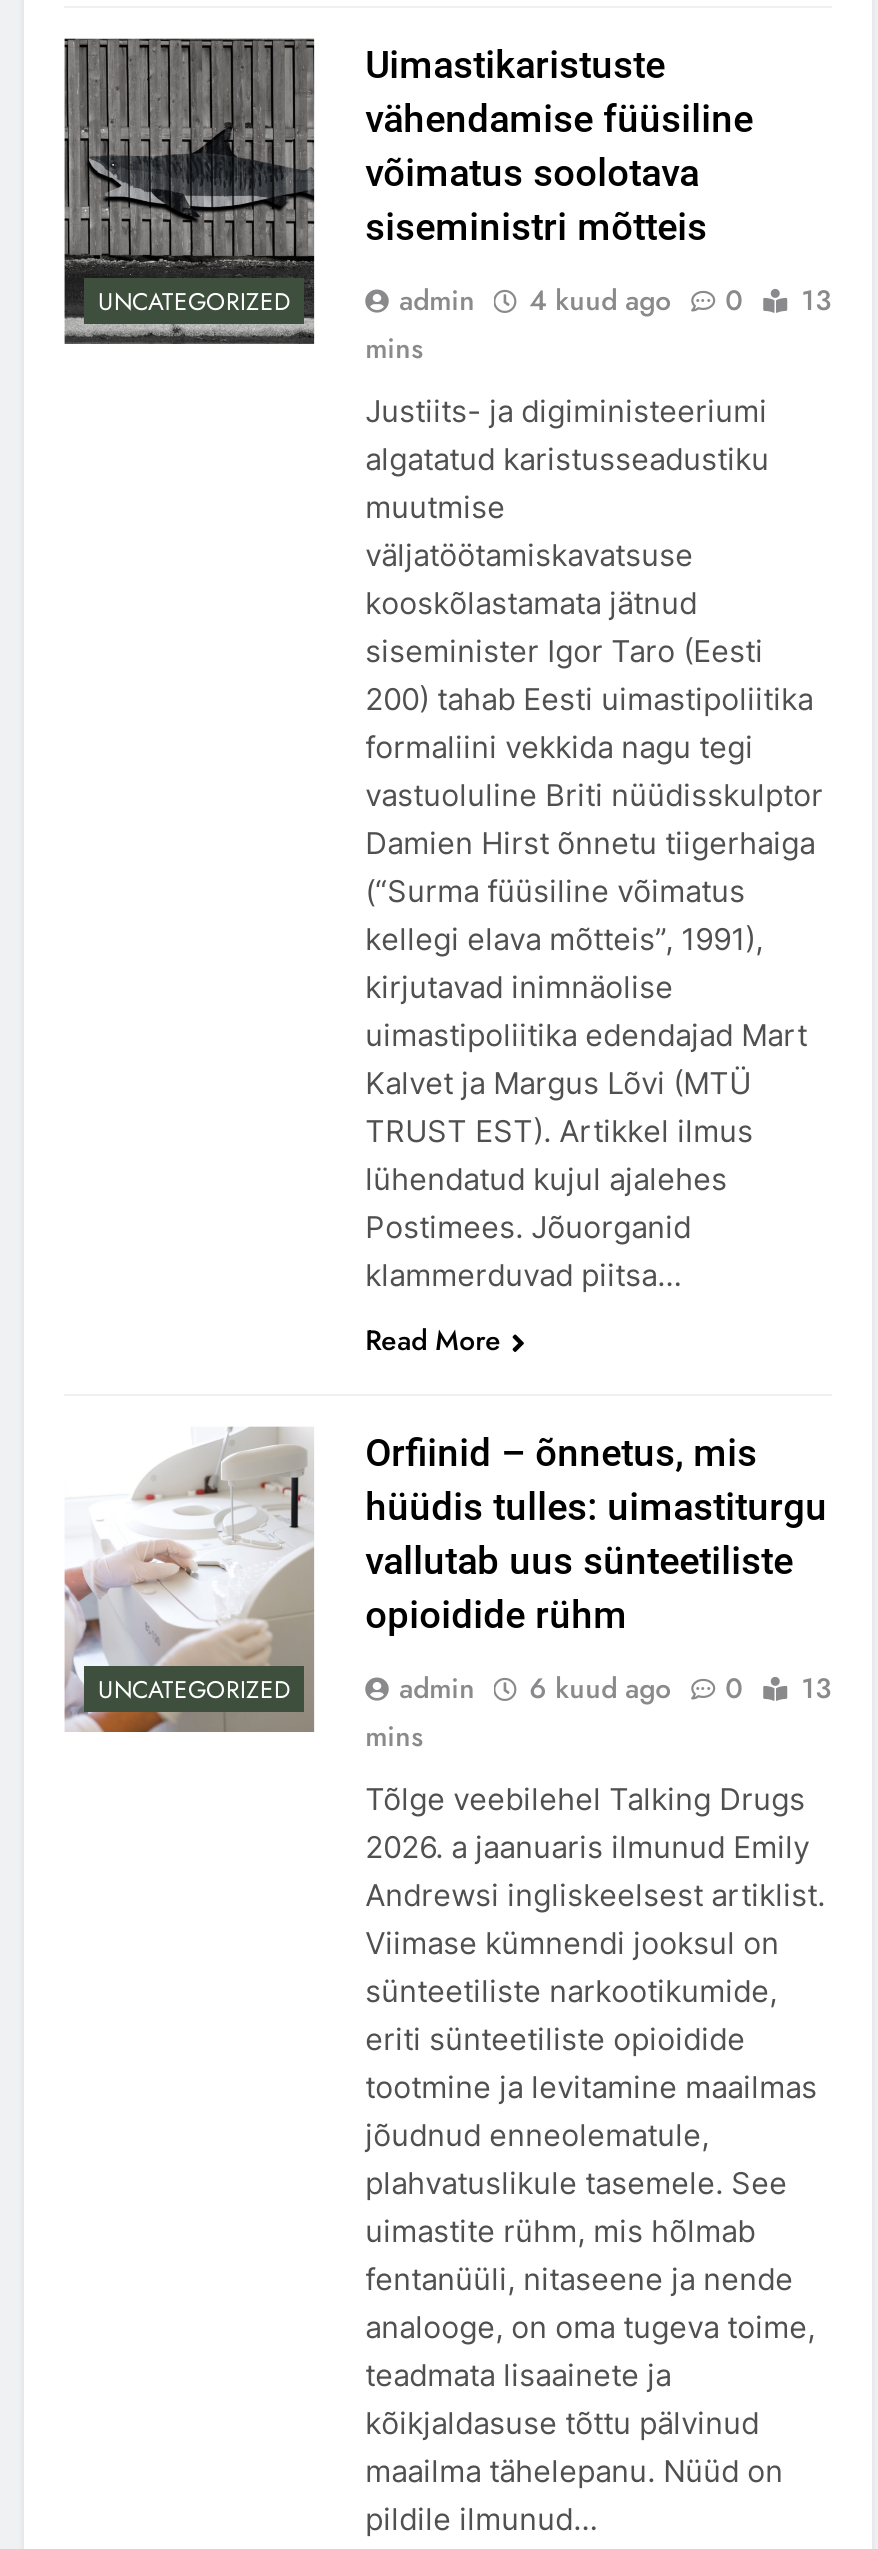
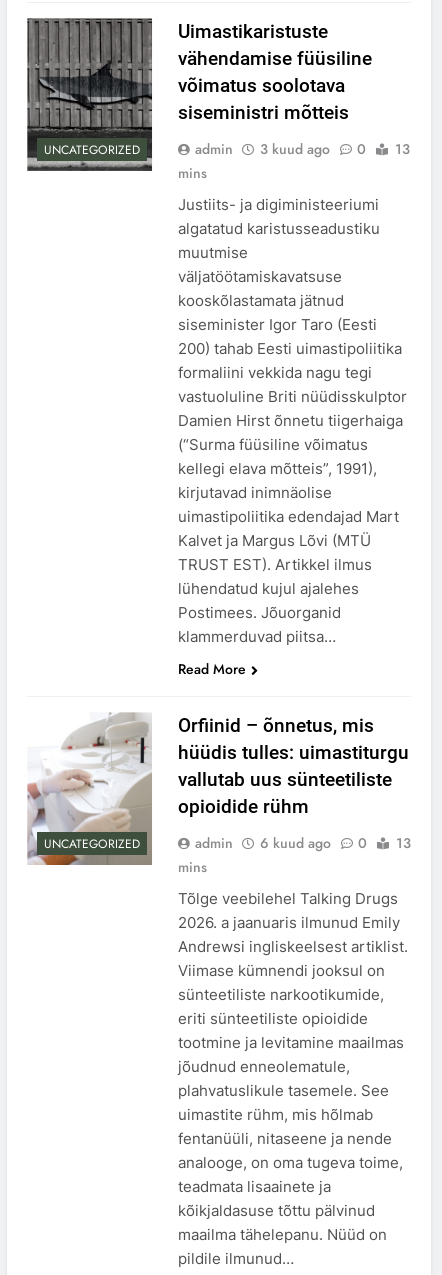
- admin 4 kuud ago 0 13
+ admin 3 kuud ago 0 13
